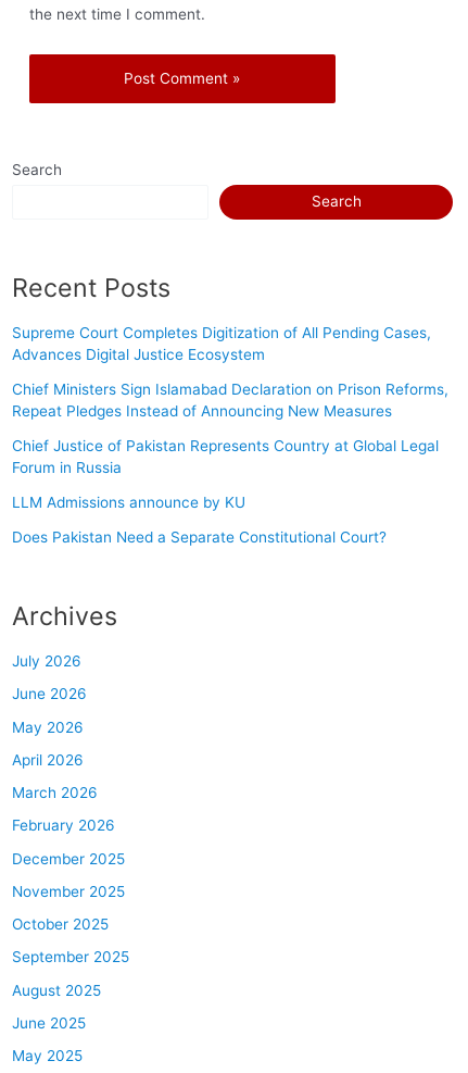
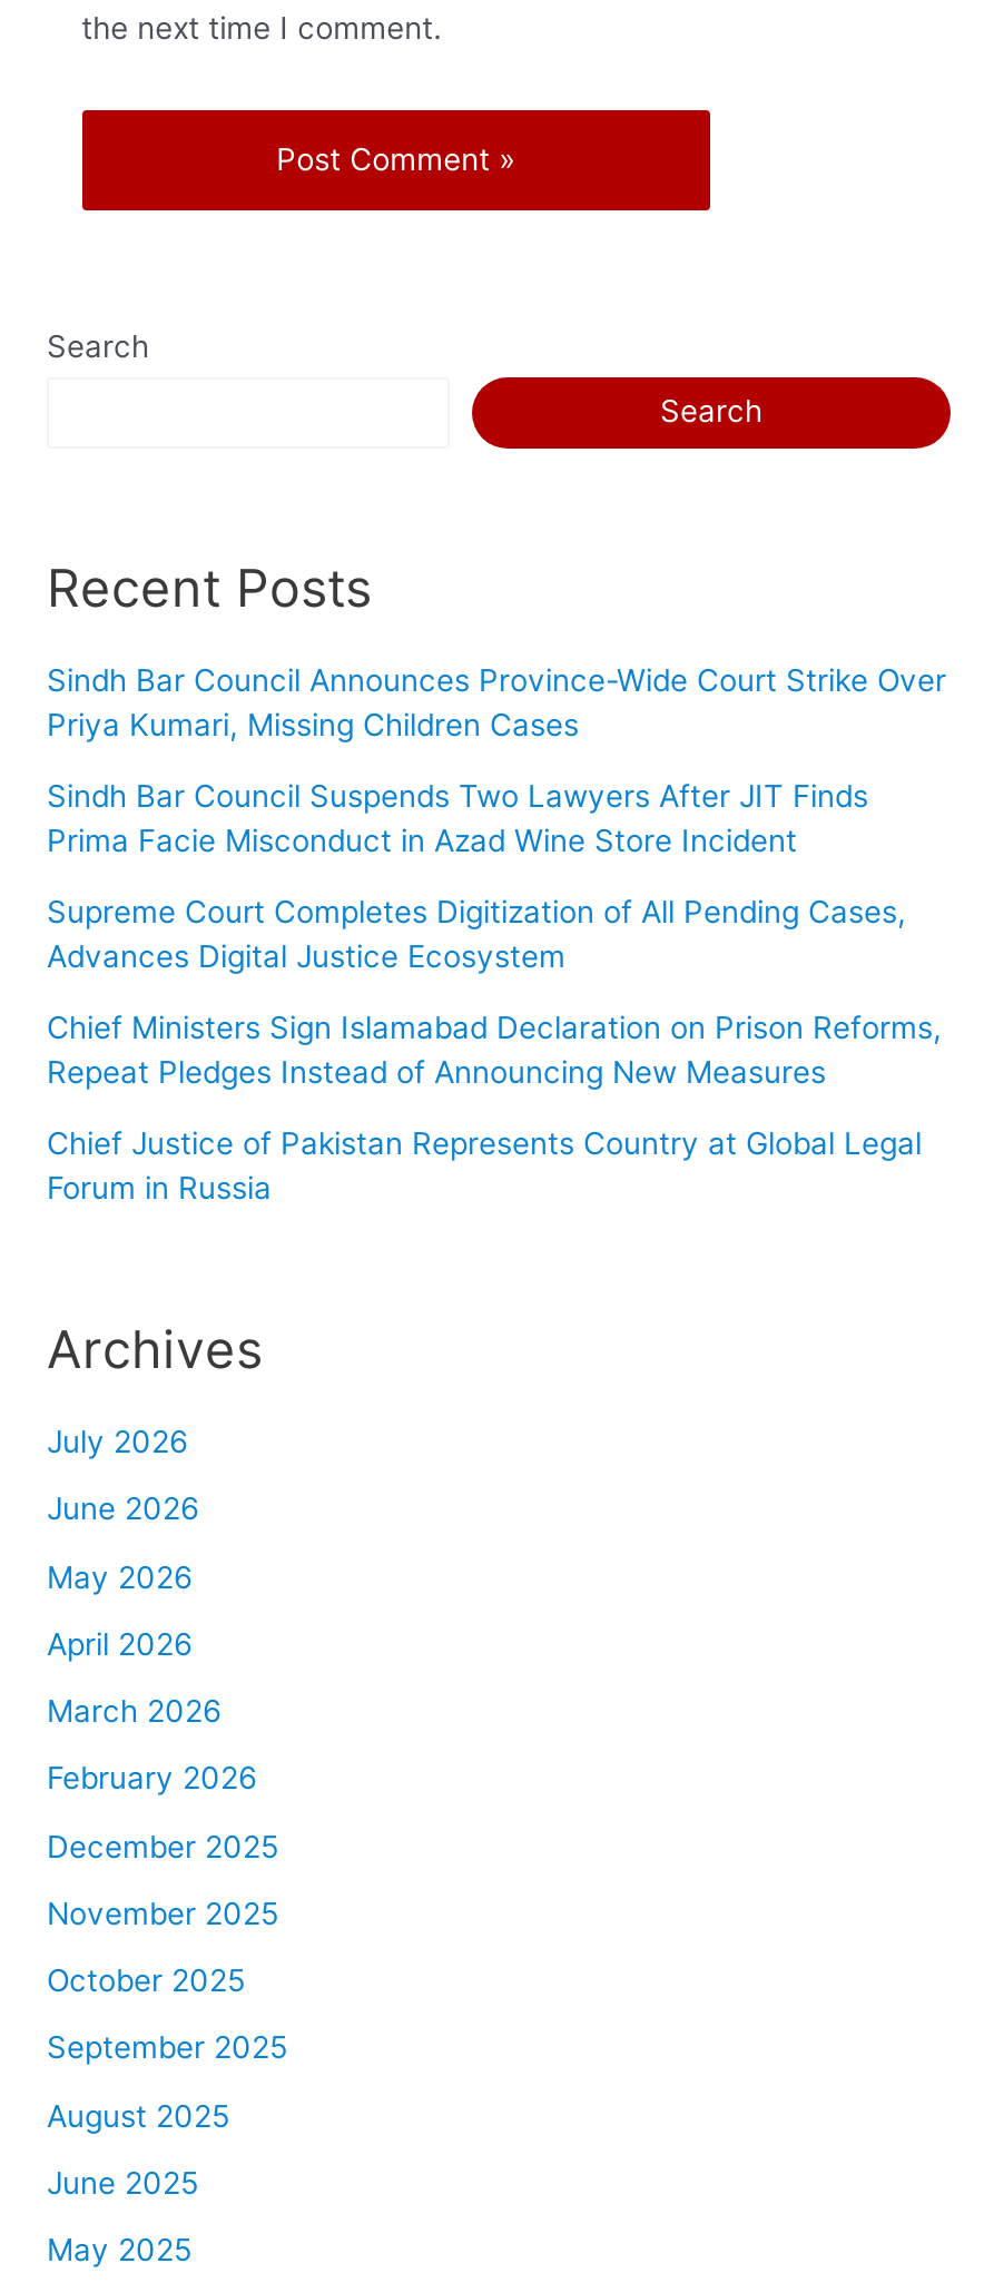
+ Sindh Bar Council Announces Province-Wide Court Strike Over
+ Priya Kumari, Missing Children Cases
+ Sindh Bar Council Suspends Two Lawyers After JIT Finds
+ Prima Facie Misconduct in Azad Wine Store Incident

moved down: Supreme Court Completes Digitization of All Pending Cases, | Advances Digital Justice Ecosystem | Chief Ministers Sign Islamabad Declaration on Prison Reforms, | Repeat Pledges Instead of Announcing New Measures | Chief Justice of Pakistan Represents Country at Global Legal | Forum in Russia

- LLM Admissions announce by KU
- Does Pakistan Need a Separate Constitutional Court?
